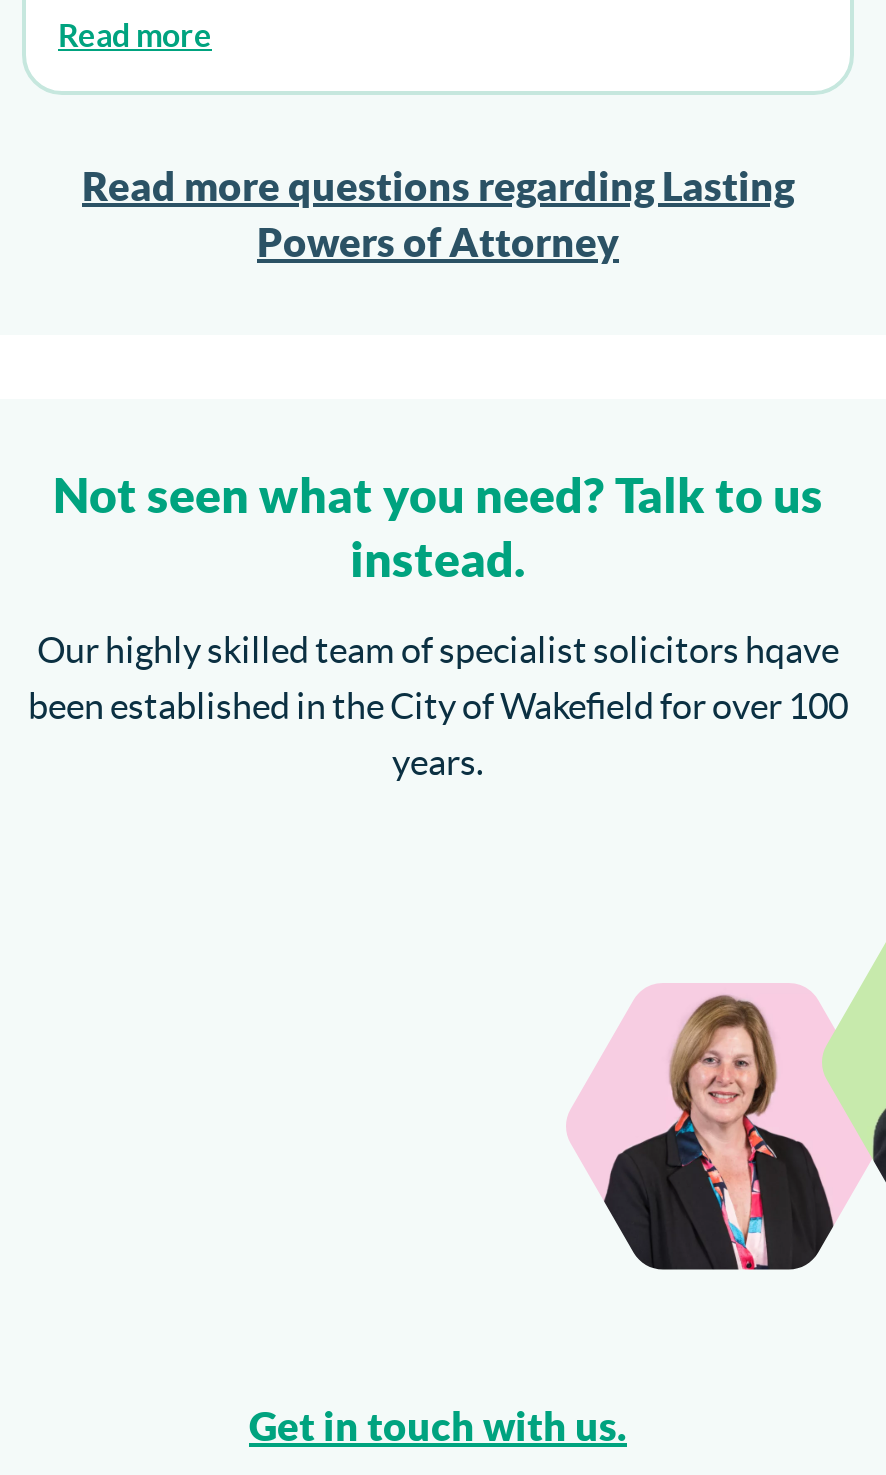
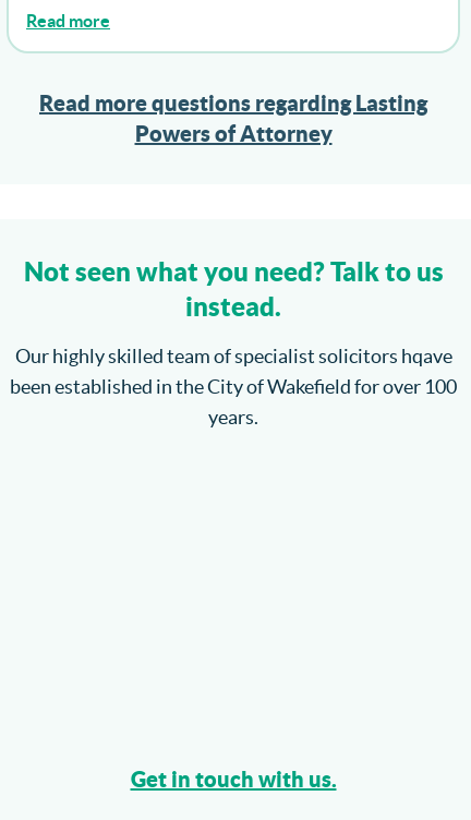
- [image]
